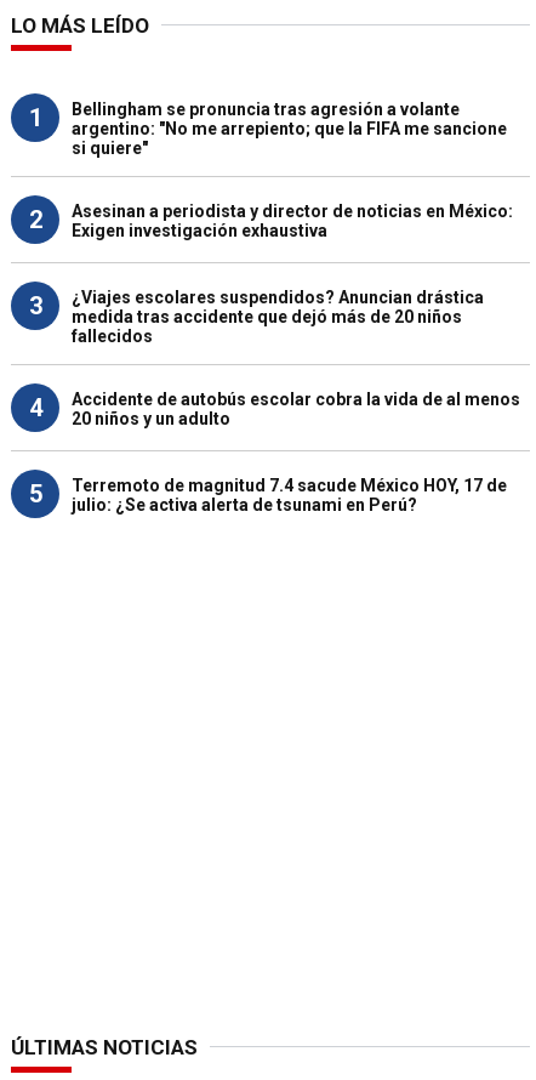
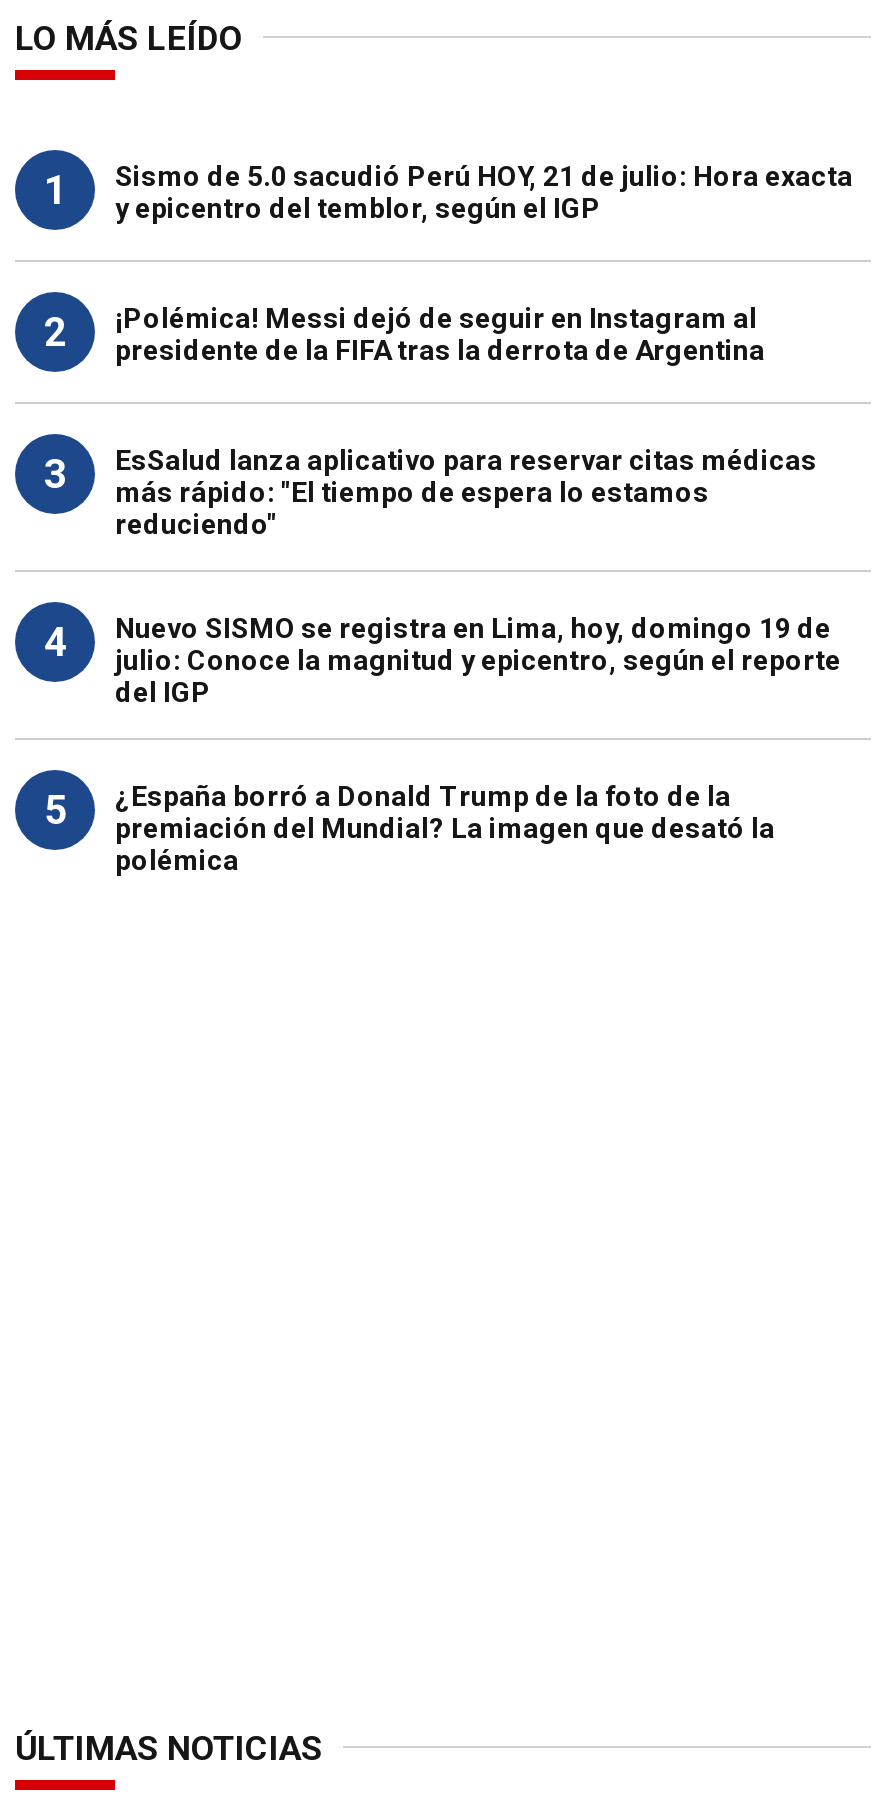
- Bellingham se pronuncia tras agresión a volante
- argentino: "No me arrepiento; que la FIFA me sancione
- si quiere"
+ Sismo de 5.0 sacudió Perú HOY, 21 de julio: Hora exacta
+ y epicentro del temblor, según el IGP

- Asesinan a periodista y director de noticias en México:
- Exigen investigación exhaustiva
+ ¡Polémica! Messi dejó de seguir en Instagram al
+ presidente de la FIFA tras la derrota de Argentina

- ¿Viajes escolares suspendidos? Anuncian drástica
- medida tras accidente que dejó más de 20 niños
- fallecidos
+ EsSalud lanza aplicativo para reservar citas médicas
+ más rápido: "El tiempo de espera lo estamos
+ reduciendo"

- Accidente de autobús escolar cobra la vida de al menos
- 20 niños y un adulto
+ Nuevo SISMO se registra en Lima, hoy, domingo 19 de
+ julio: Conoce la magnitud y epicentro, según el reporte
+ del IGP

- Terremoto de magnitud 7.4 sacude México HOY, 17 de
- julio: ¿Se activa alerta de tsunami en Perú?
+ ¿España borró a Donald Trump de la foto de la
+ premiación del Mundial? La imagen que desató la
+ polémica
